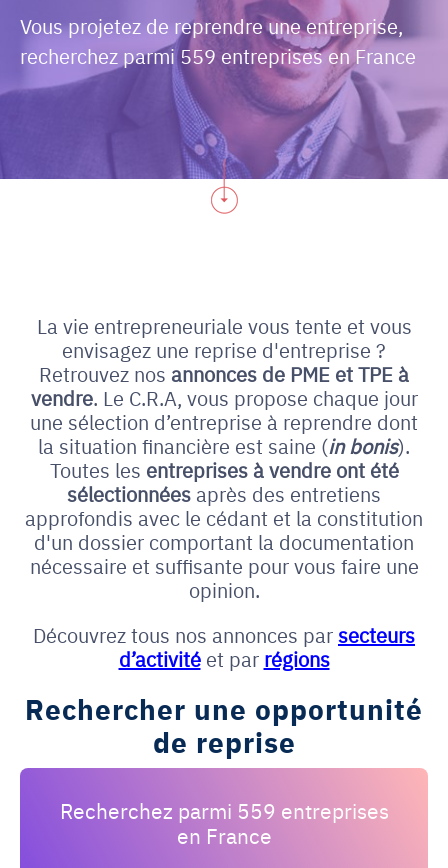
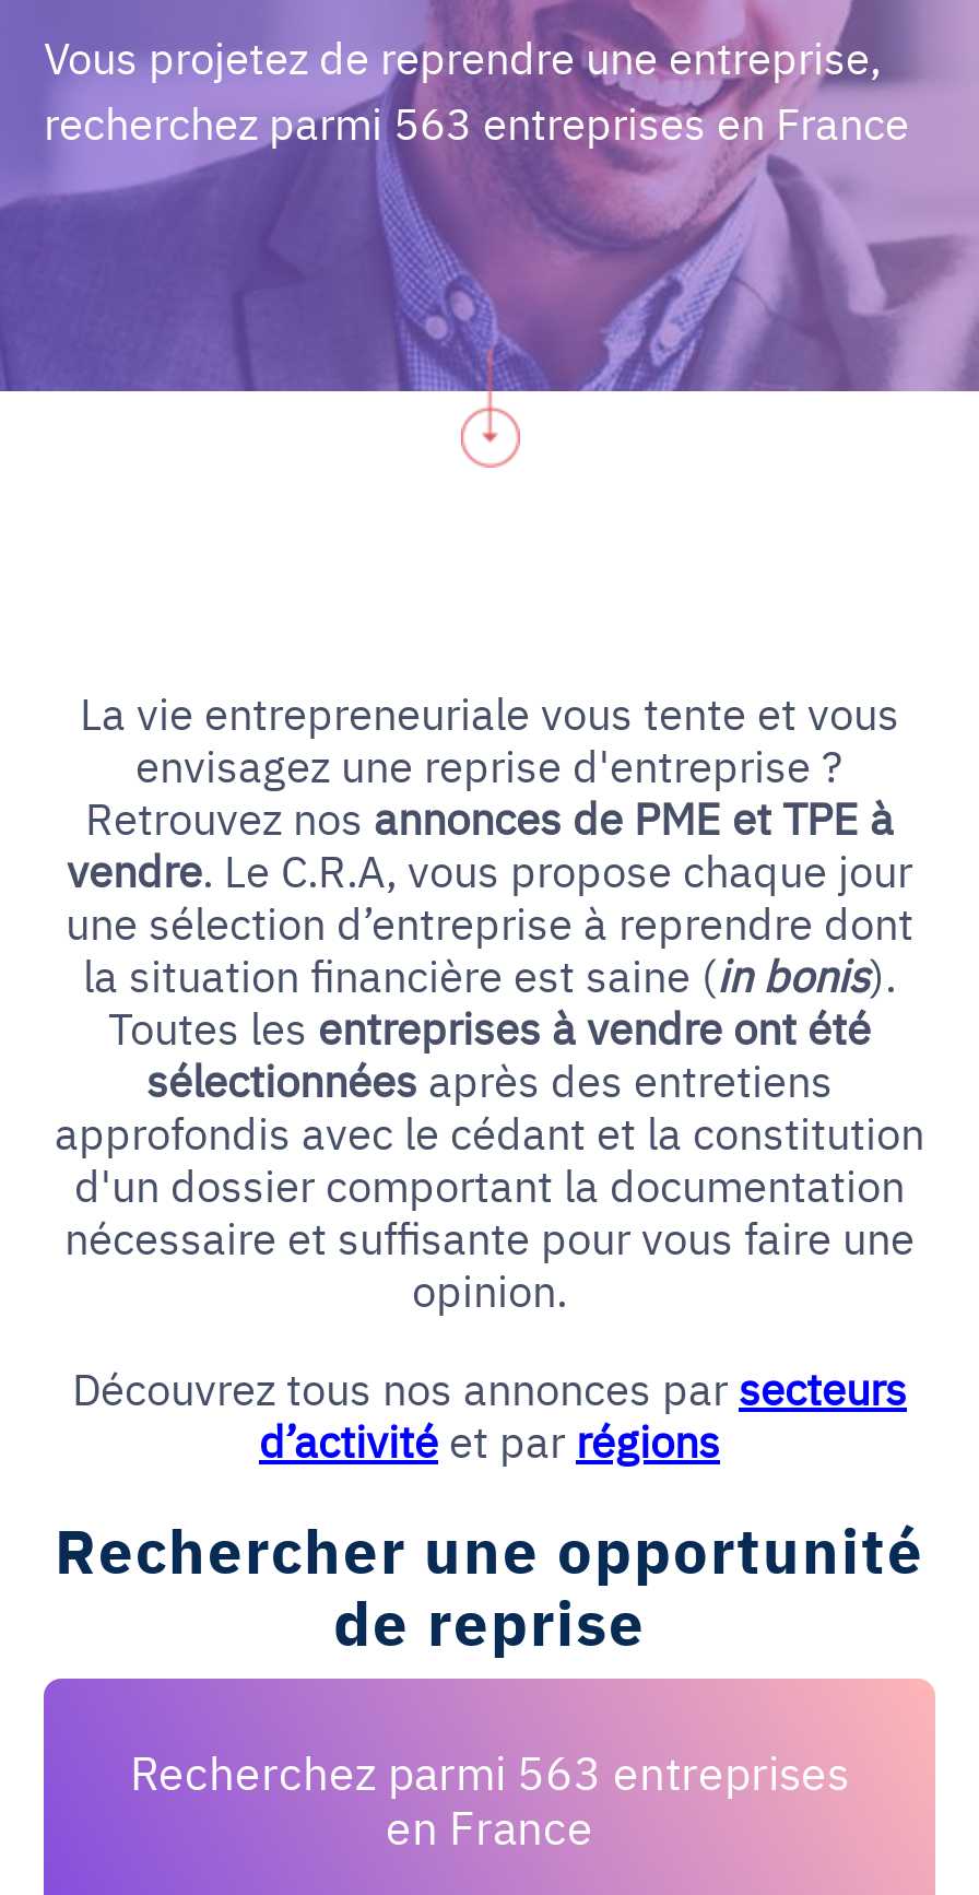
- recherchez parmi 559 entreprises en France
+ recherchez parmi 563 entreprises en France

- Recherchez parmi 559 entreprises
+ Recherchez parmi 563 entreprises
